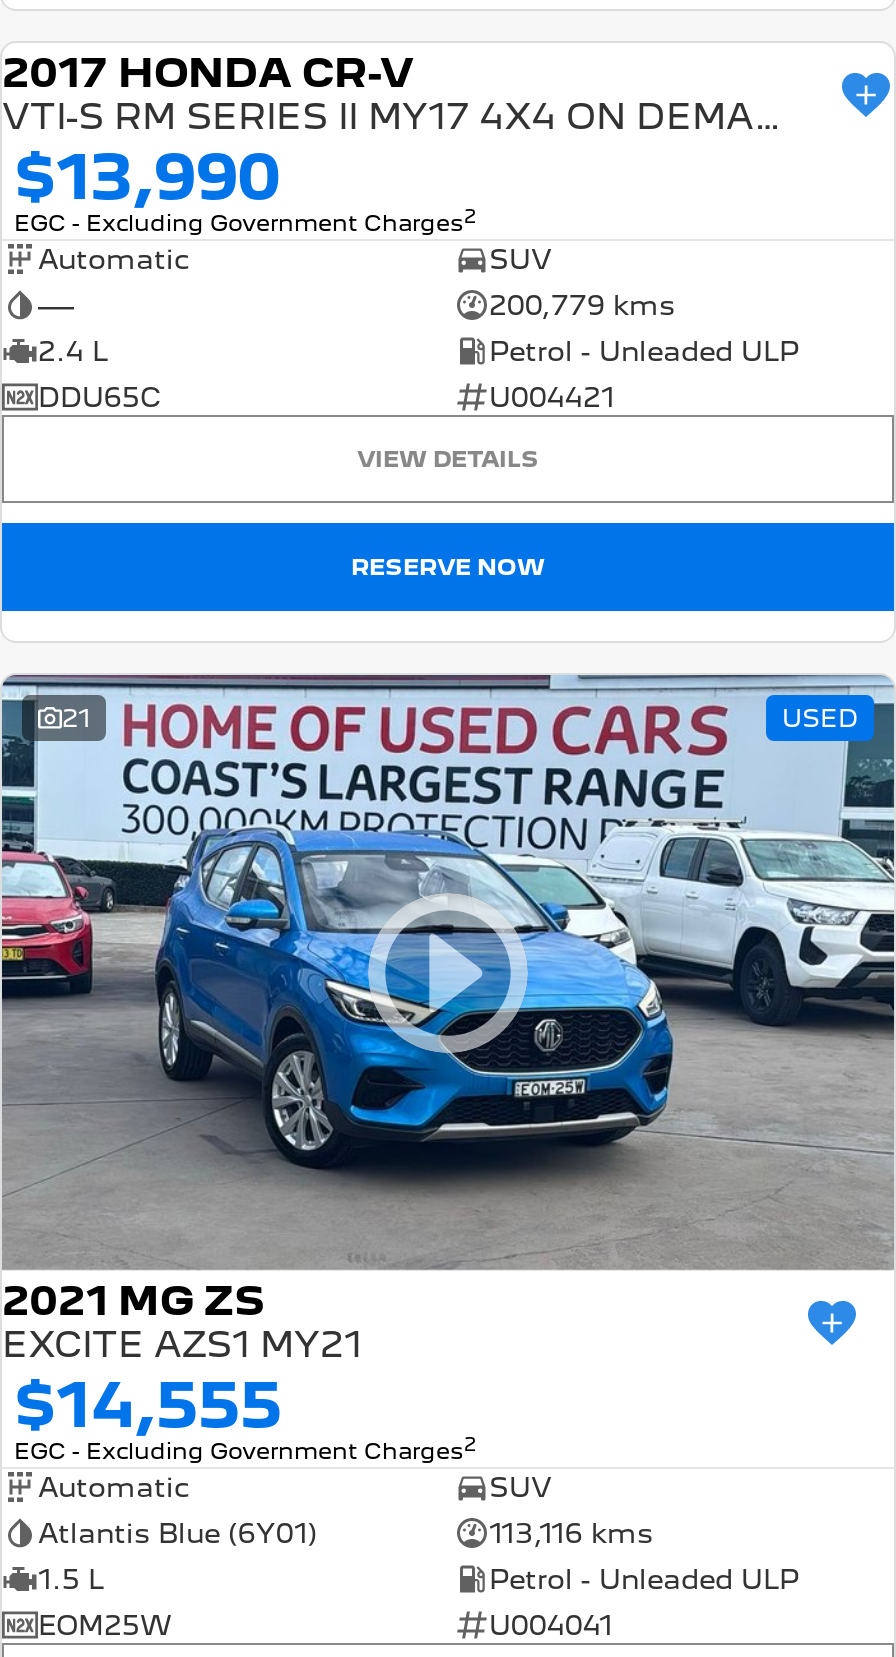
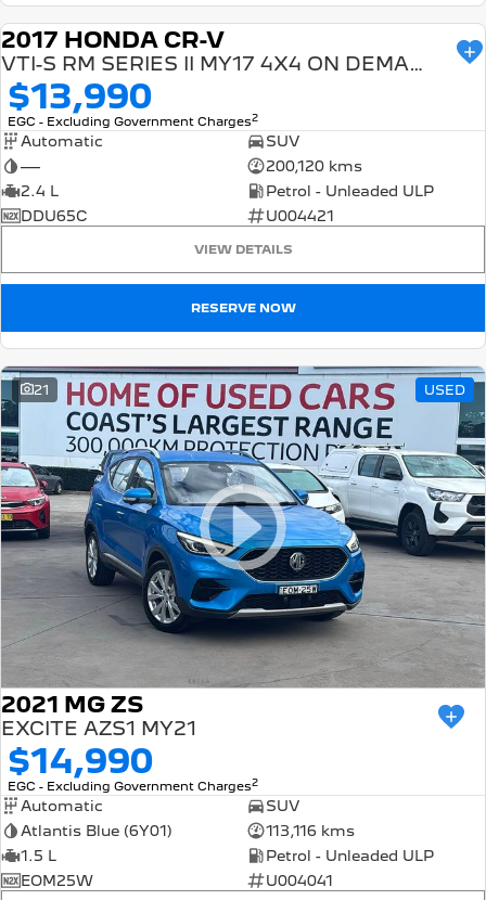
- 200,779 kms
+ 200,120 kms

- $14,555
+ $14,990
